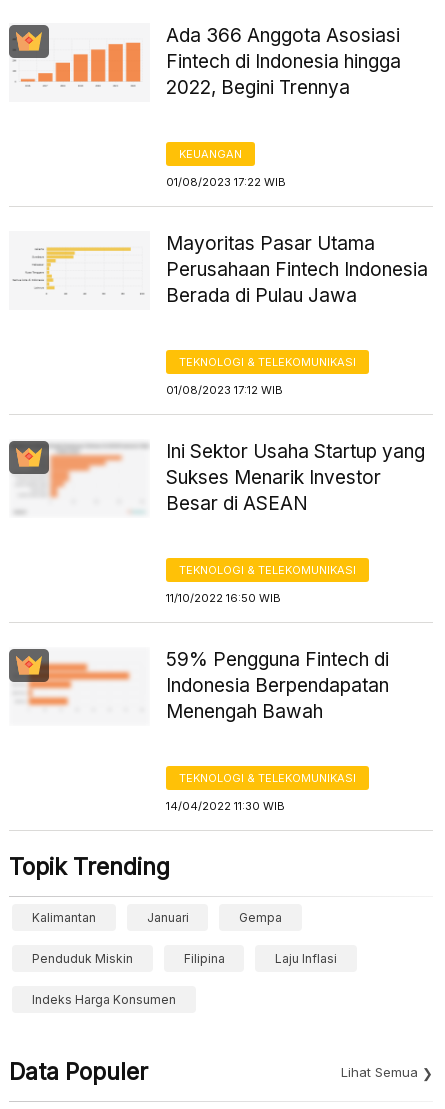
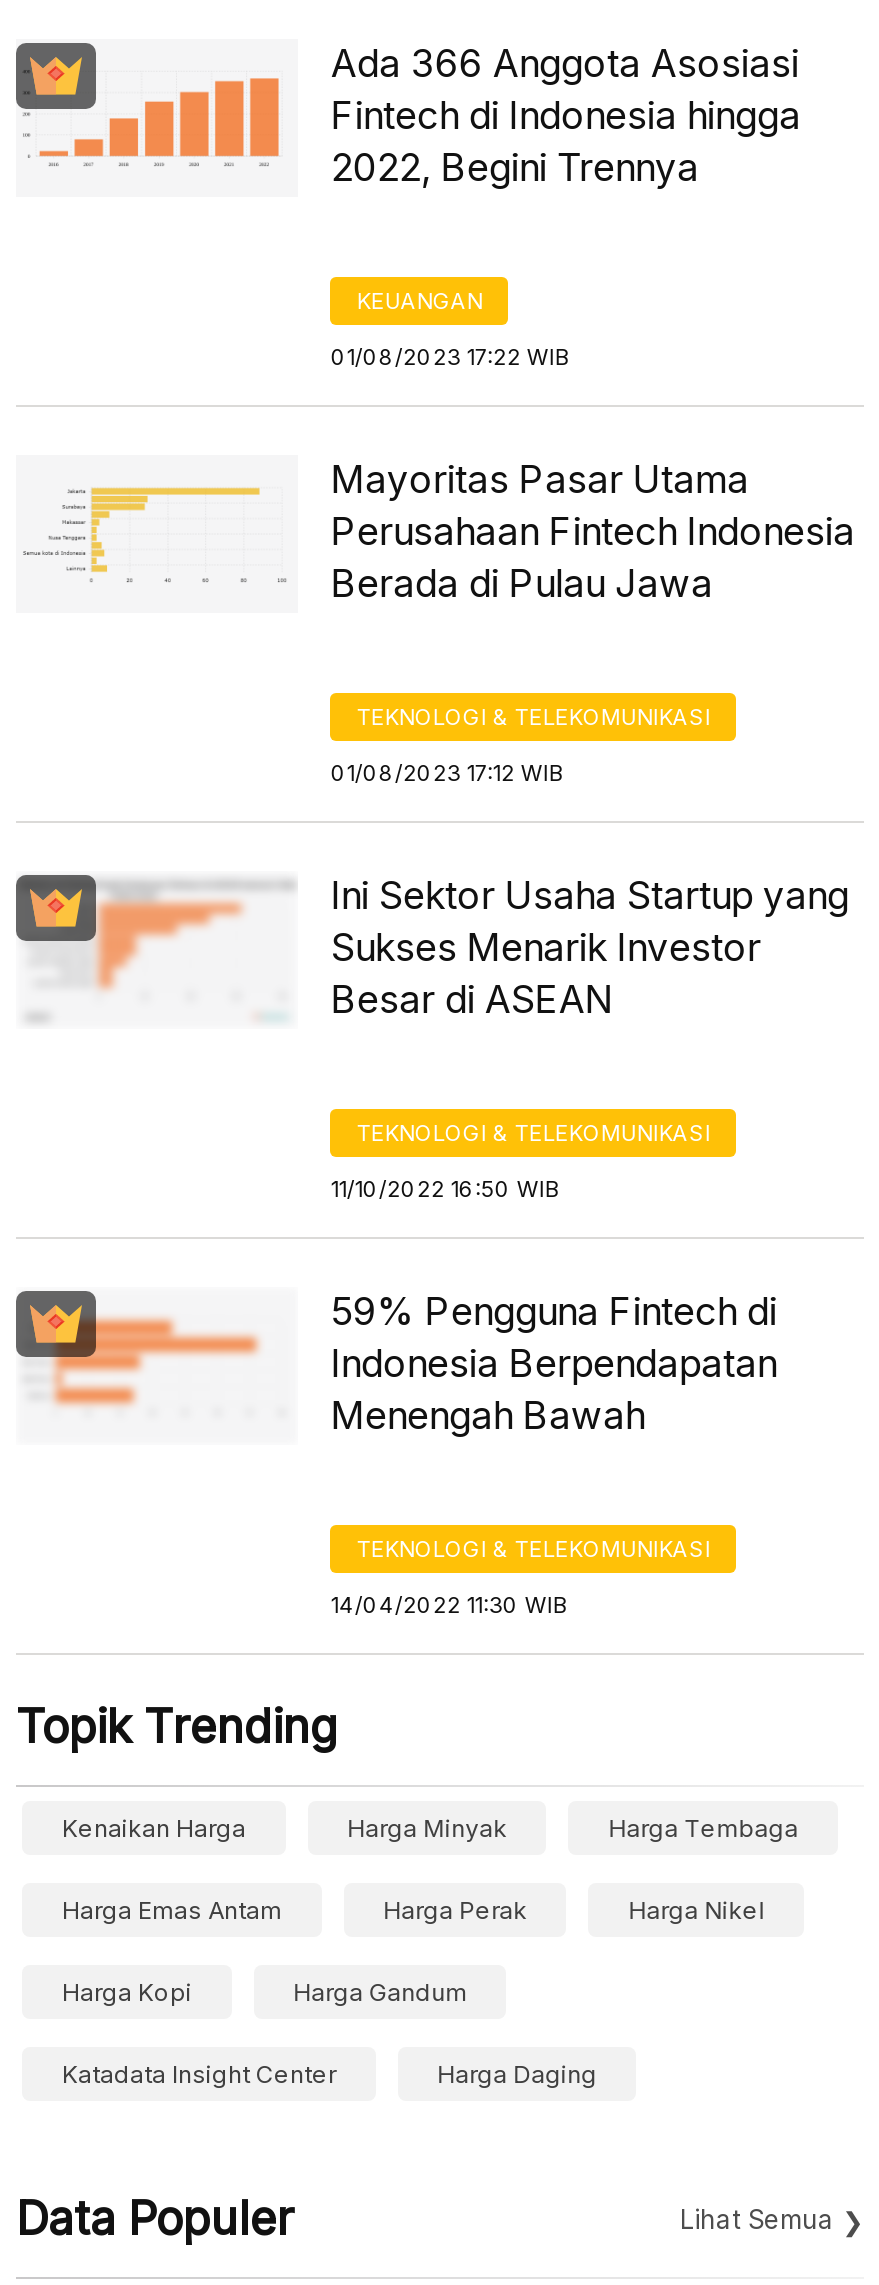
- Kalimantan
- Januari
- Gempa
- Penduduk Miskin
- Filipina
- Laju Inflasi
- Indeks Harga Konsumen
+ Kenaikan Harga
+ Harga Minyak
+ Harga Tembaga
+ Harga Emas Antam
+ Harga Perak
+ Harga Nikel
+ Harga Kopi
+ Harga Gandum
+ Katadata Insight Center
+ Harga Daging
